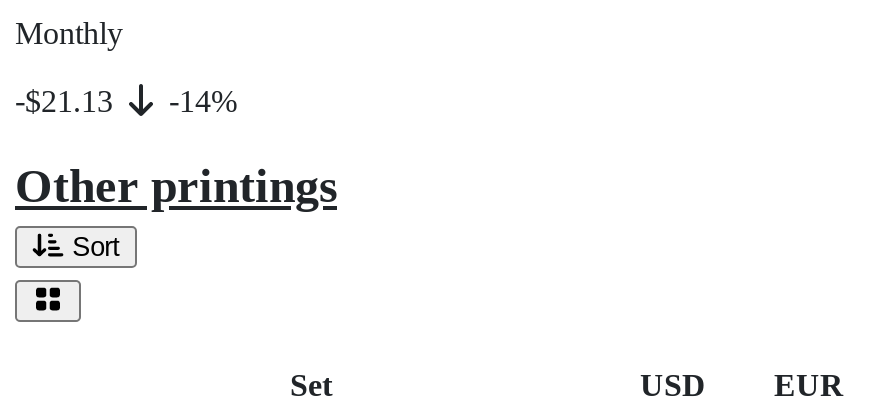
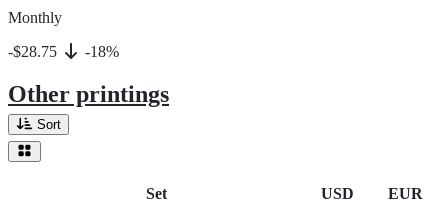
- -$21.13
+ -$28.75

- -14%
+ -18%
